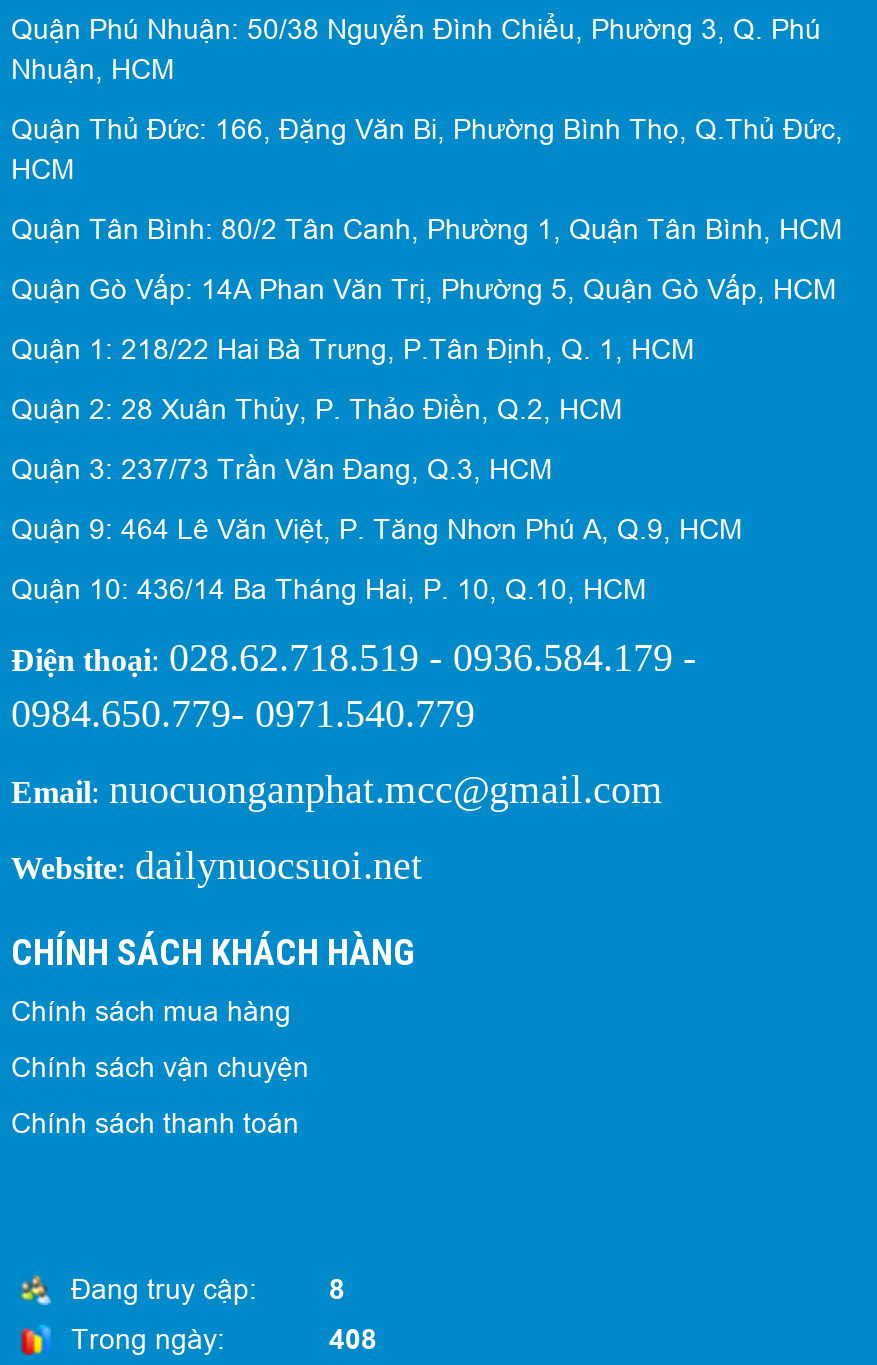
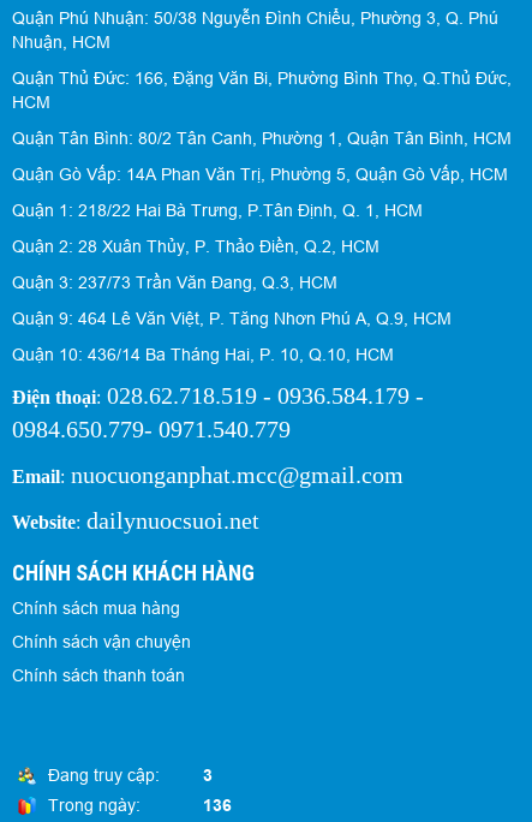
- Đang truy cập: 8
+ Đang truy cập: 3

- 408
+ 136
